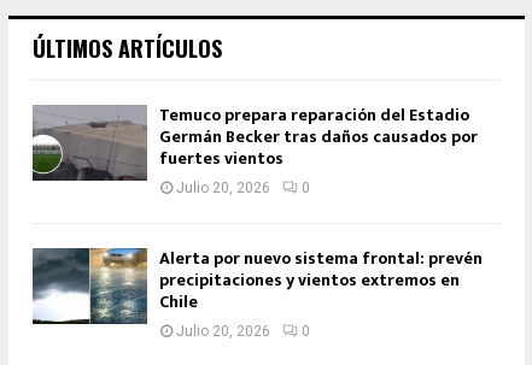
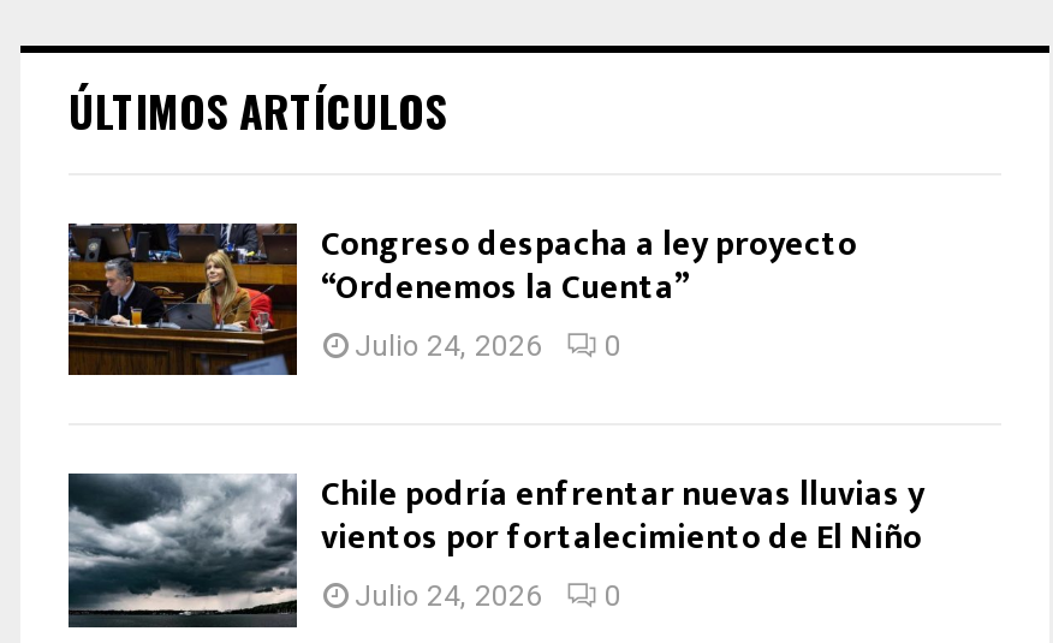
- [image]
- Temuco prepara reparación del Estadio
- Germán Becker tras daños causados por
- fuertes vientos
- Julio 20, 2026
+ [image]
+ Congreso despacha a ley proyecto
+ “Ordenemos la Cuenta”
+ Julio 24, 2026

- [image]
- Alerta por nuevo sistema frontal: prevén
- precipitaciones y vientos extremos en
- Chile
- Julio 20, 2026
+ [image]
+ Chile podría enfrentar nuevas lluvias y
+ vientos por fortalecimiento de El Niño
+ Julio 24, 2026
